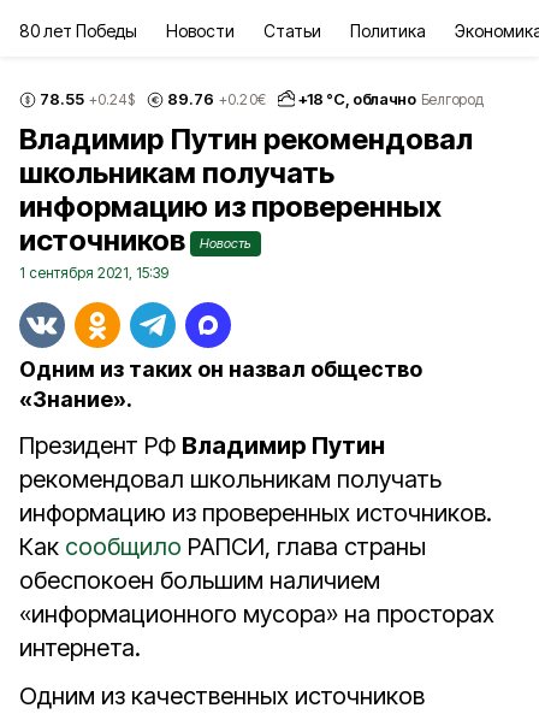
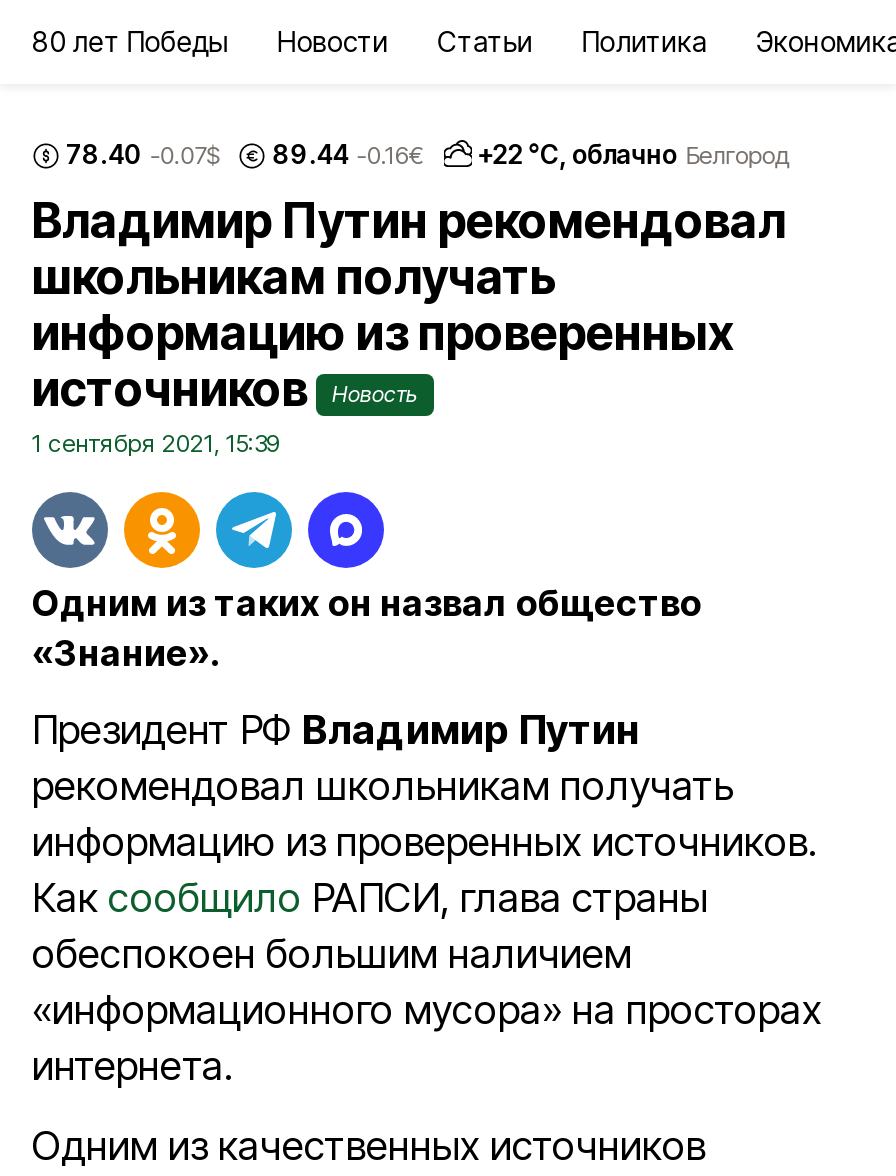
- 78.55 +0.24$
+ 78.40 -0.07$

- 89.76 +0.20€
+ 89.44 -0.16€

- +18 °С, облачно Белгород
+ +22 °С, облачно Белгород
